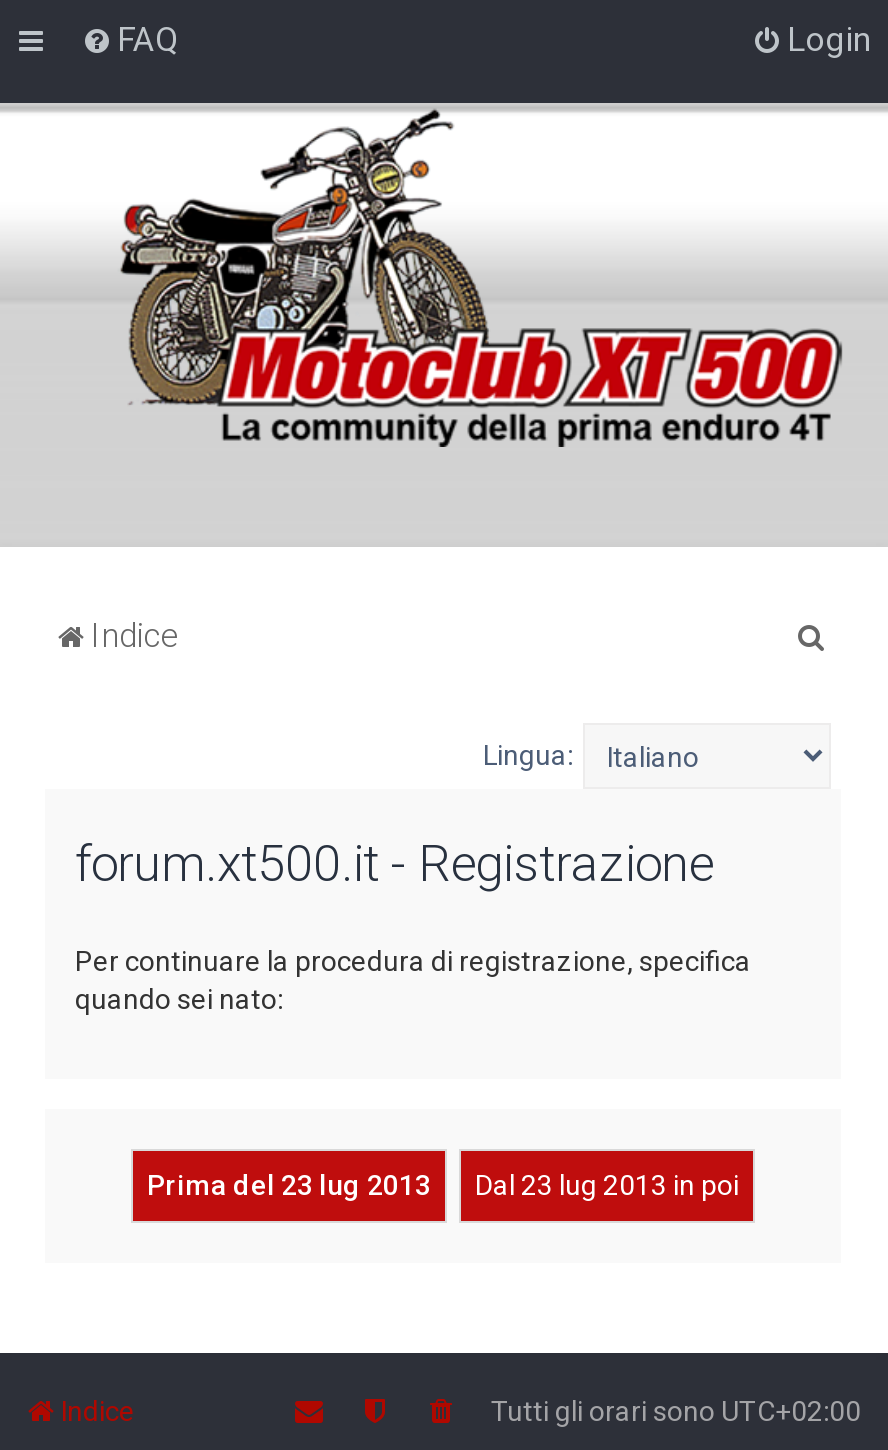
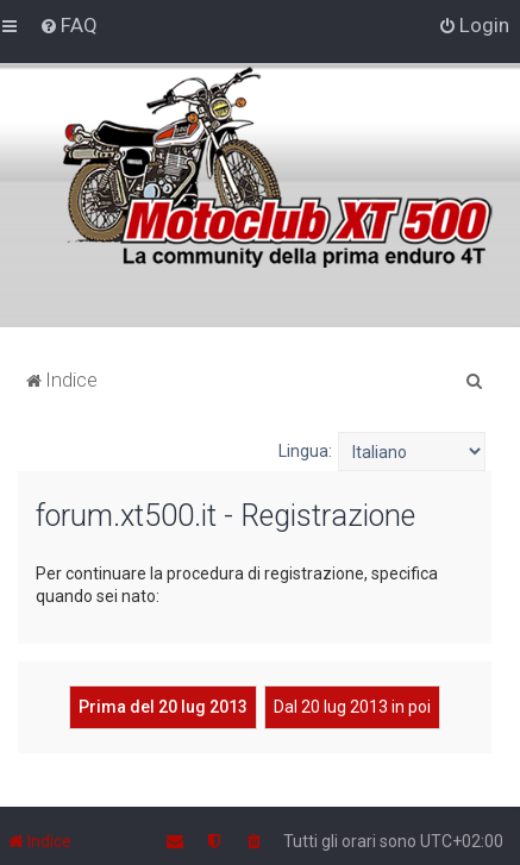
- Prima del 23 lug 2013
+ Prima del 20 lug 2013

- Dal 23 lug 2013 in poi
+ Dal 20 lug 2013 in poi
